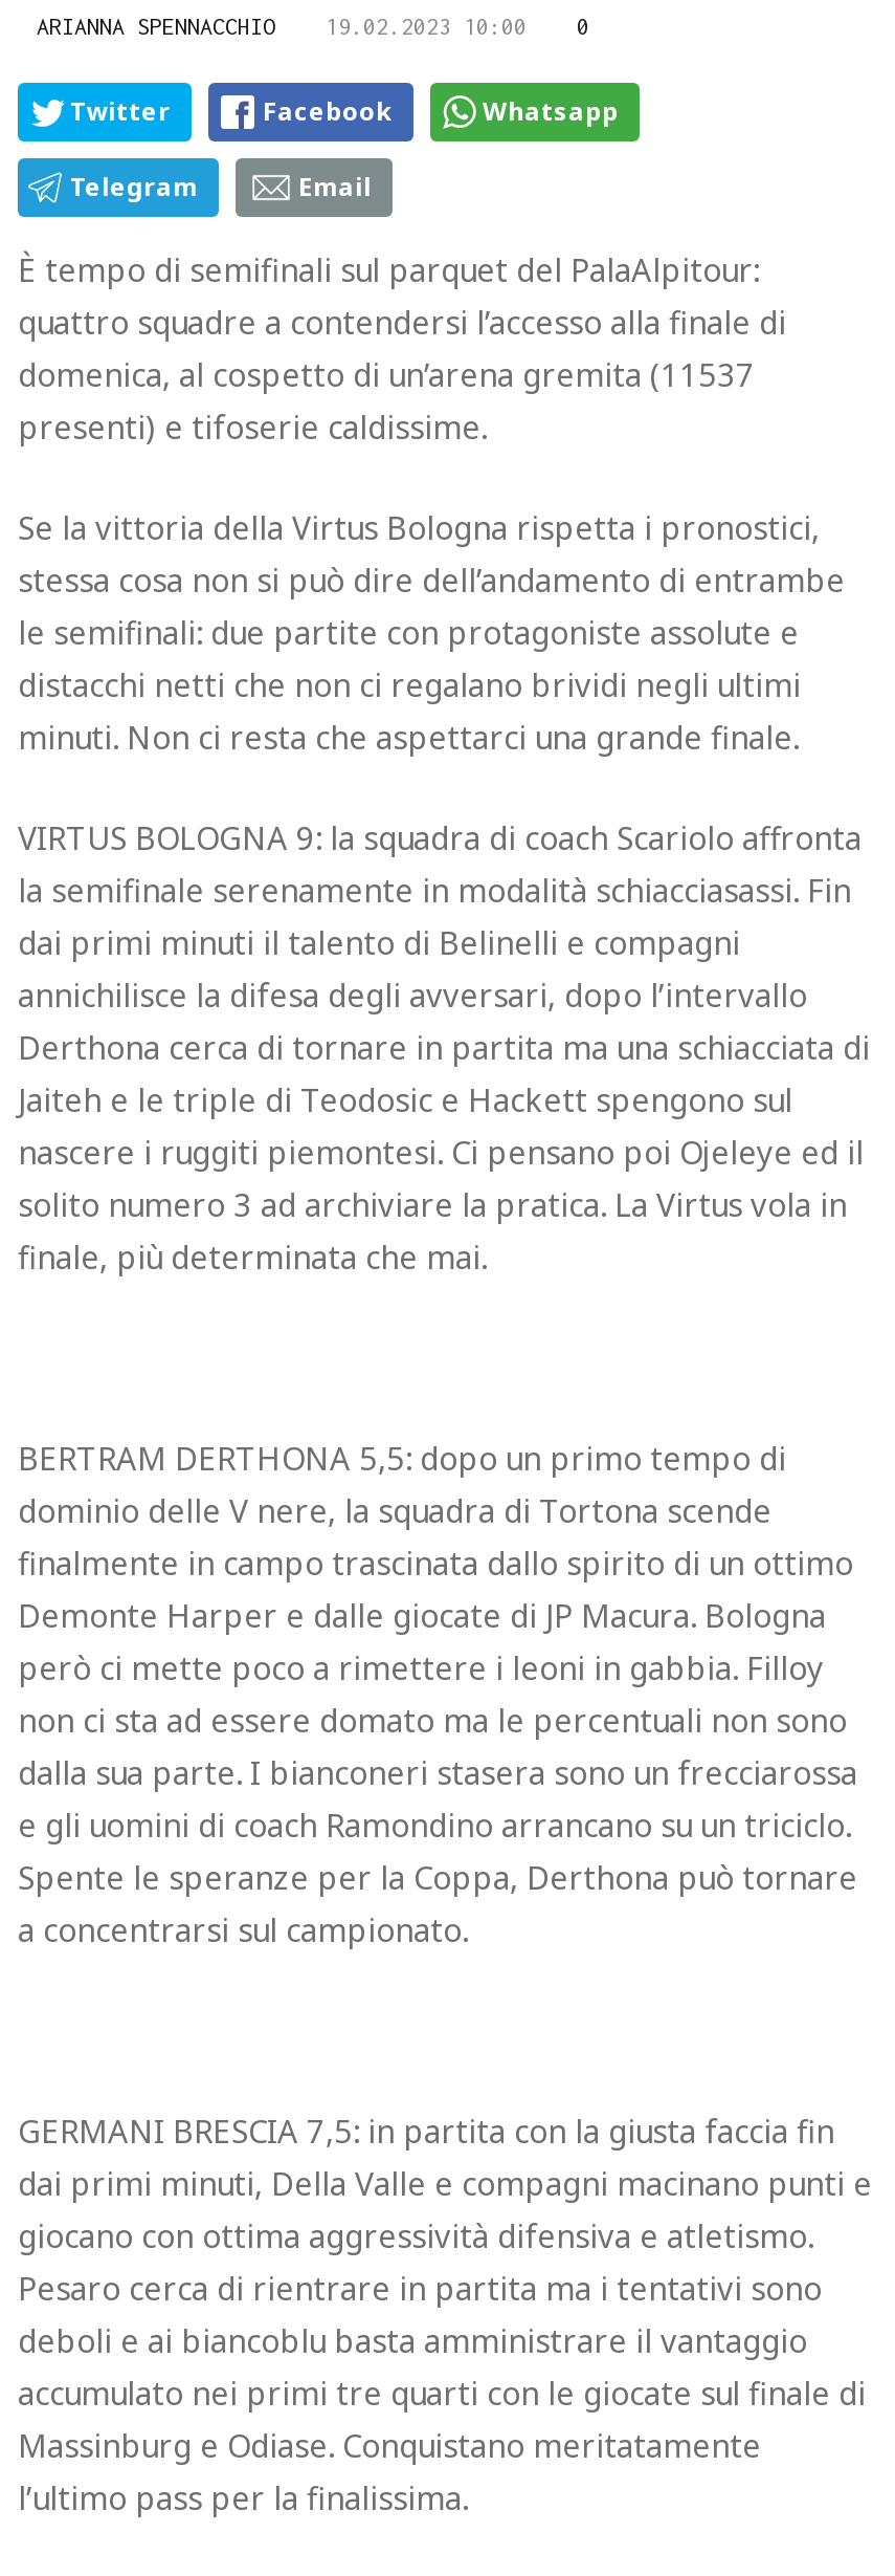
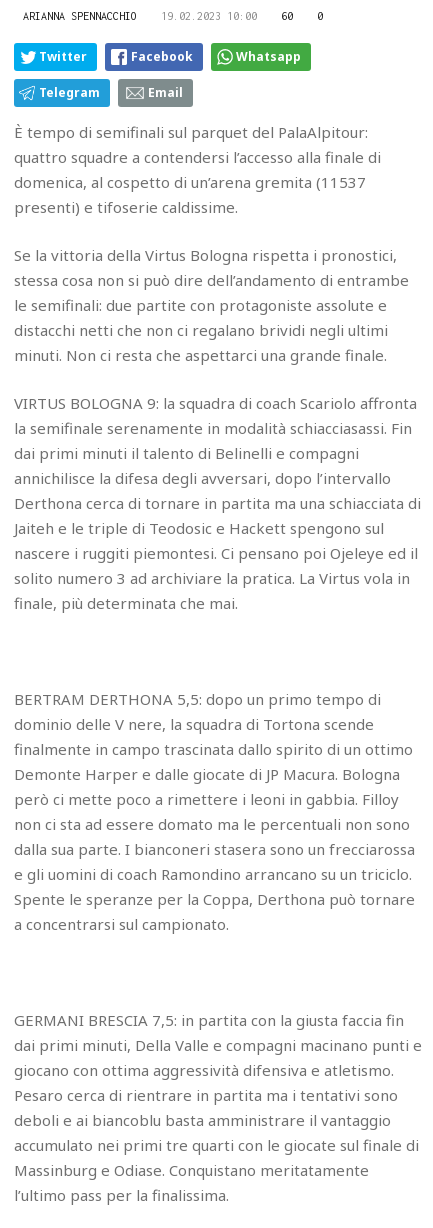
+ 60
